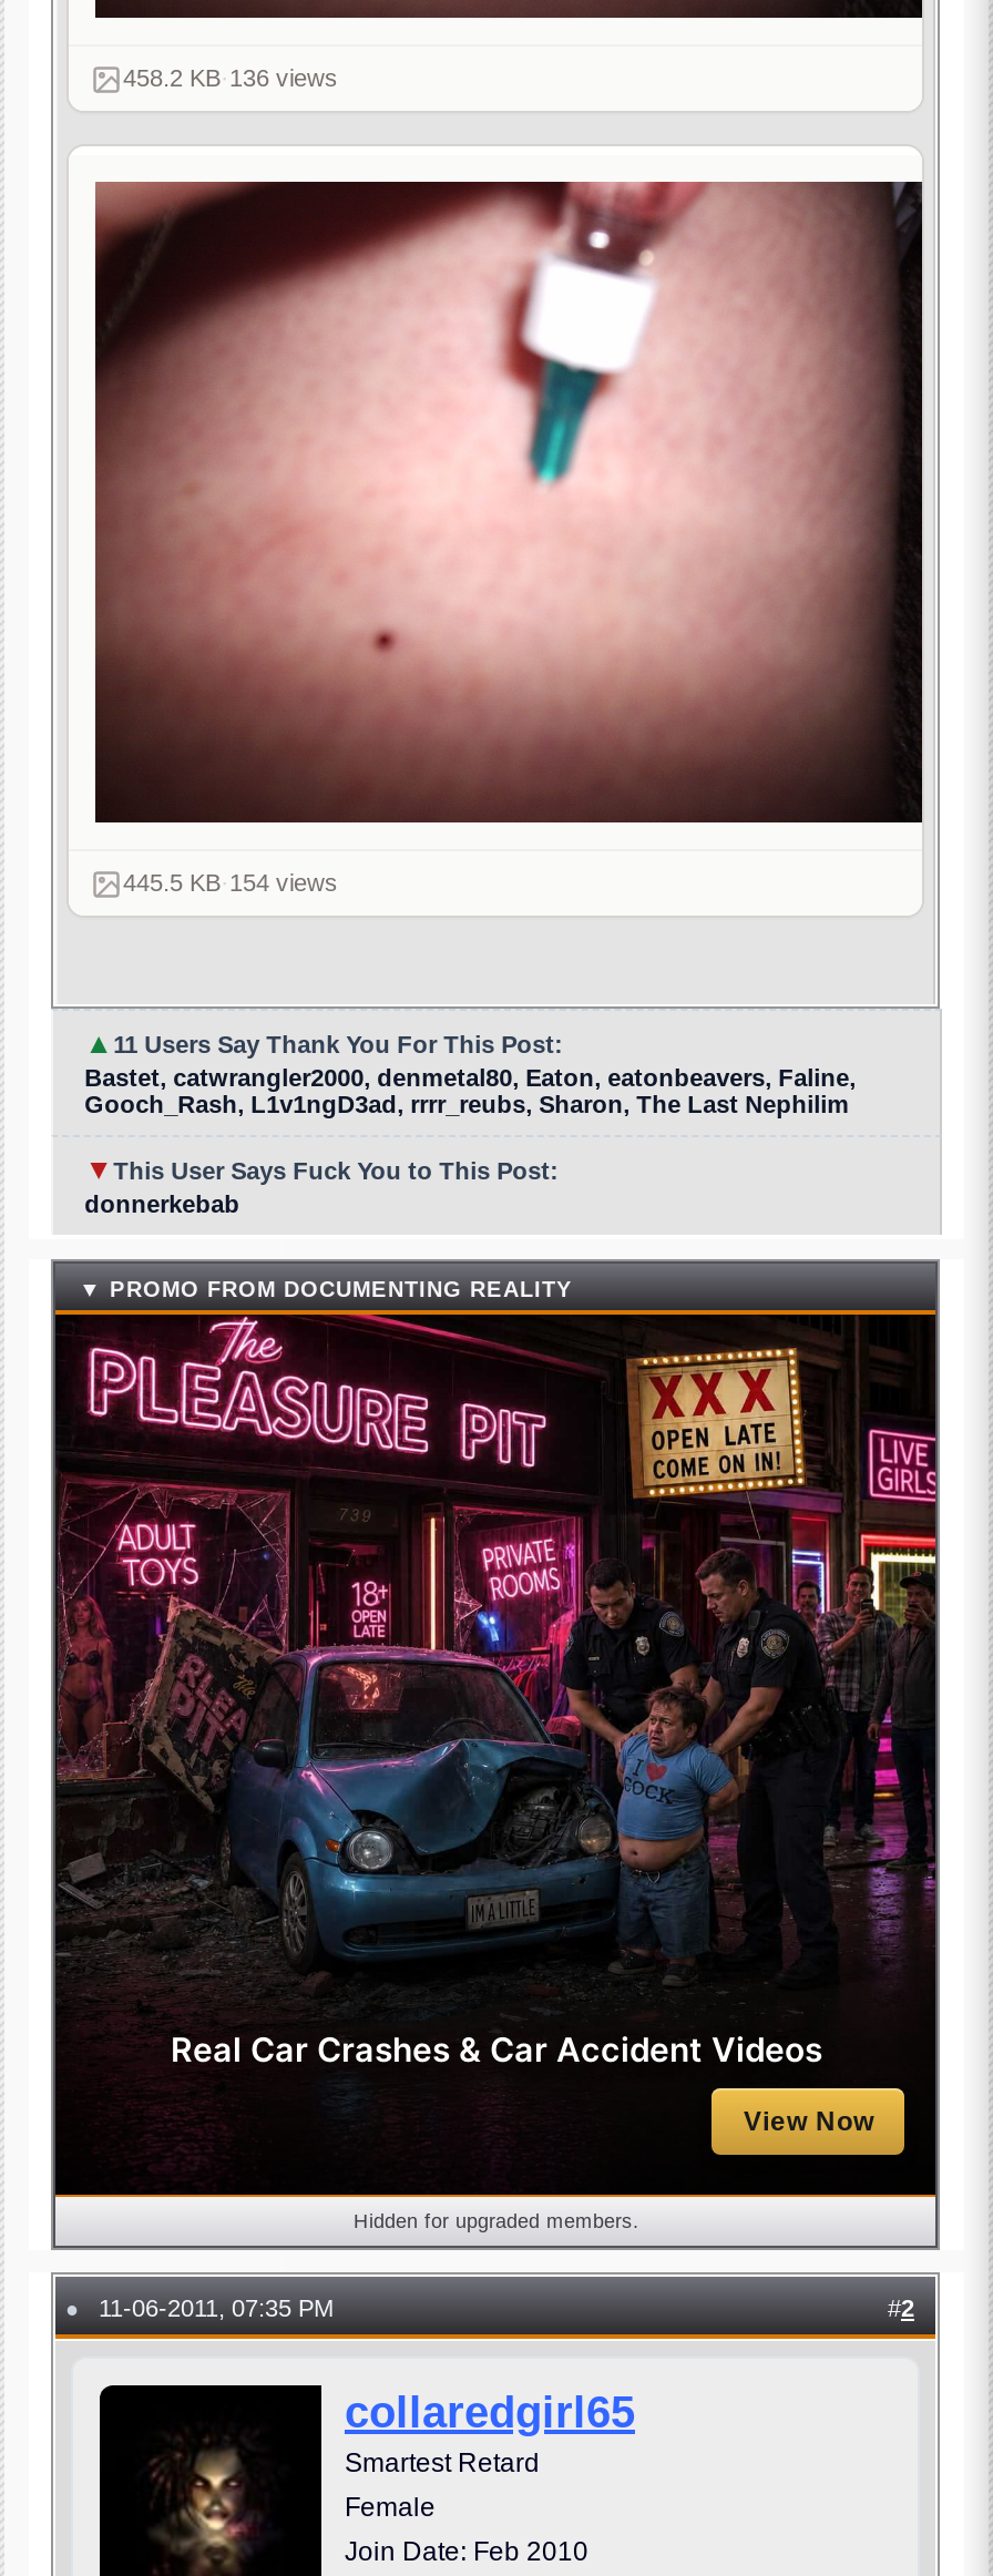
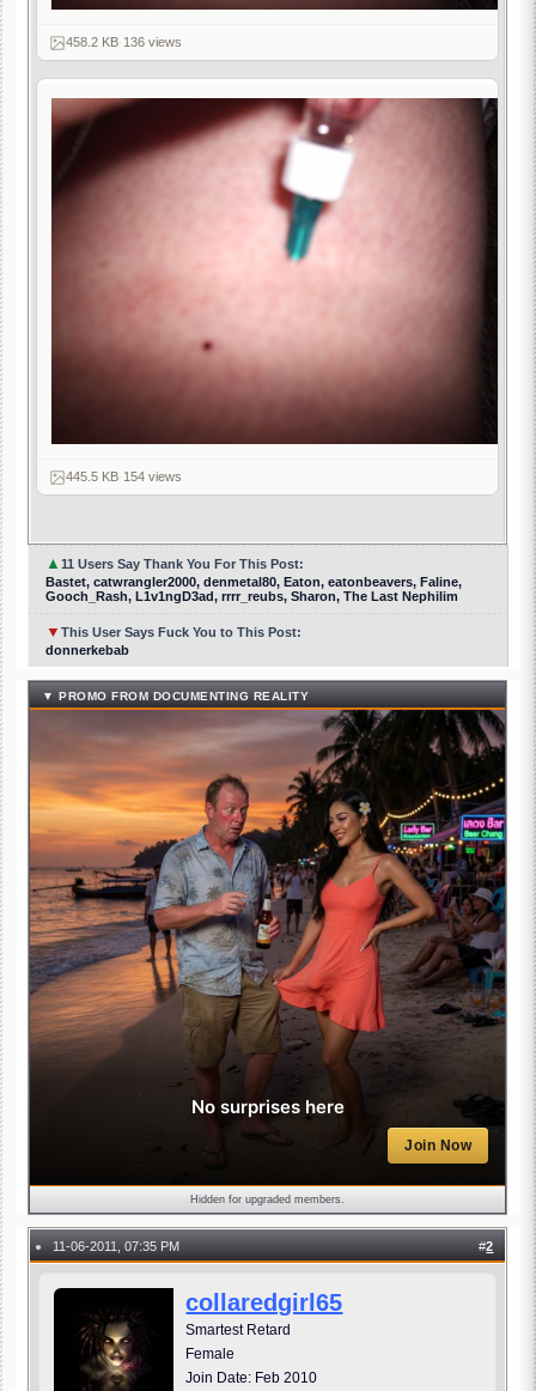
- [image]
- Real Car Crashes & Car Accident Videos
+ [image]
+ No surprises here

- View Now
+ Join Now
